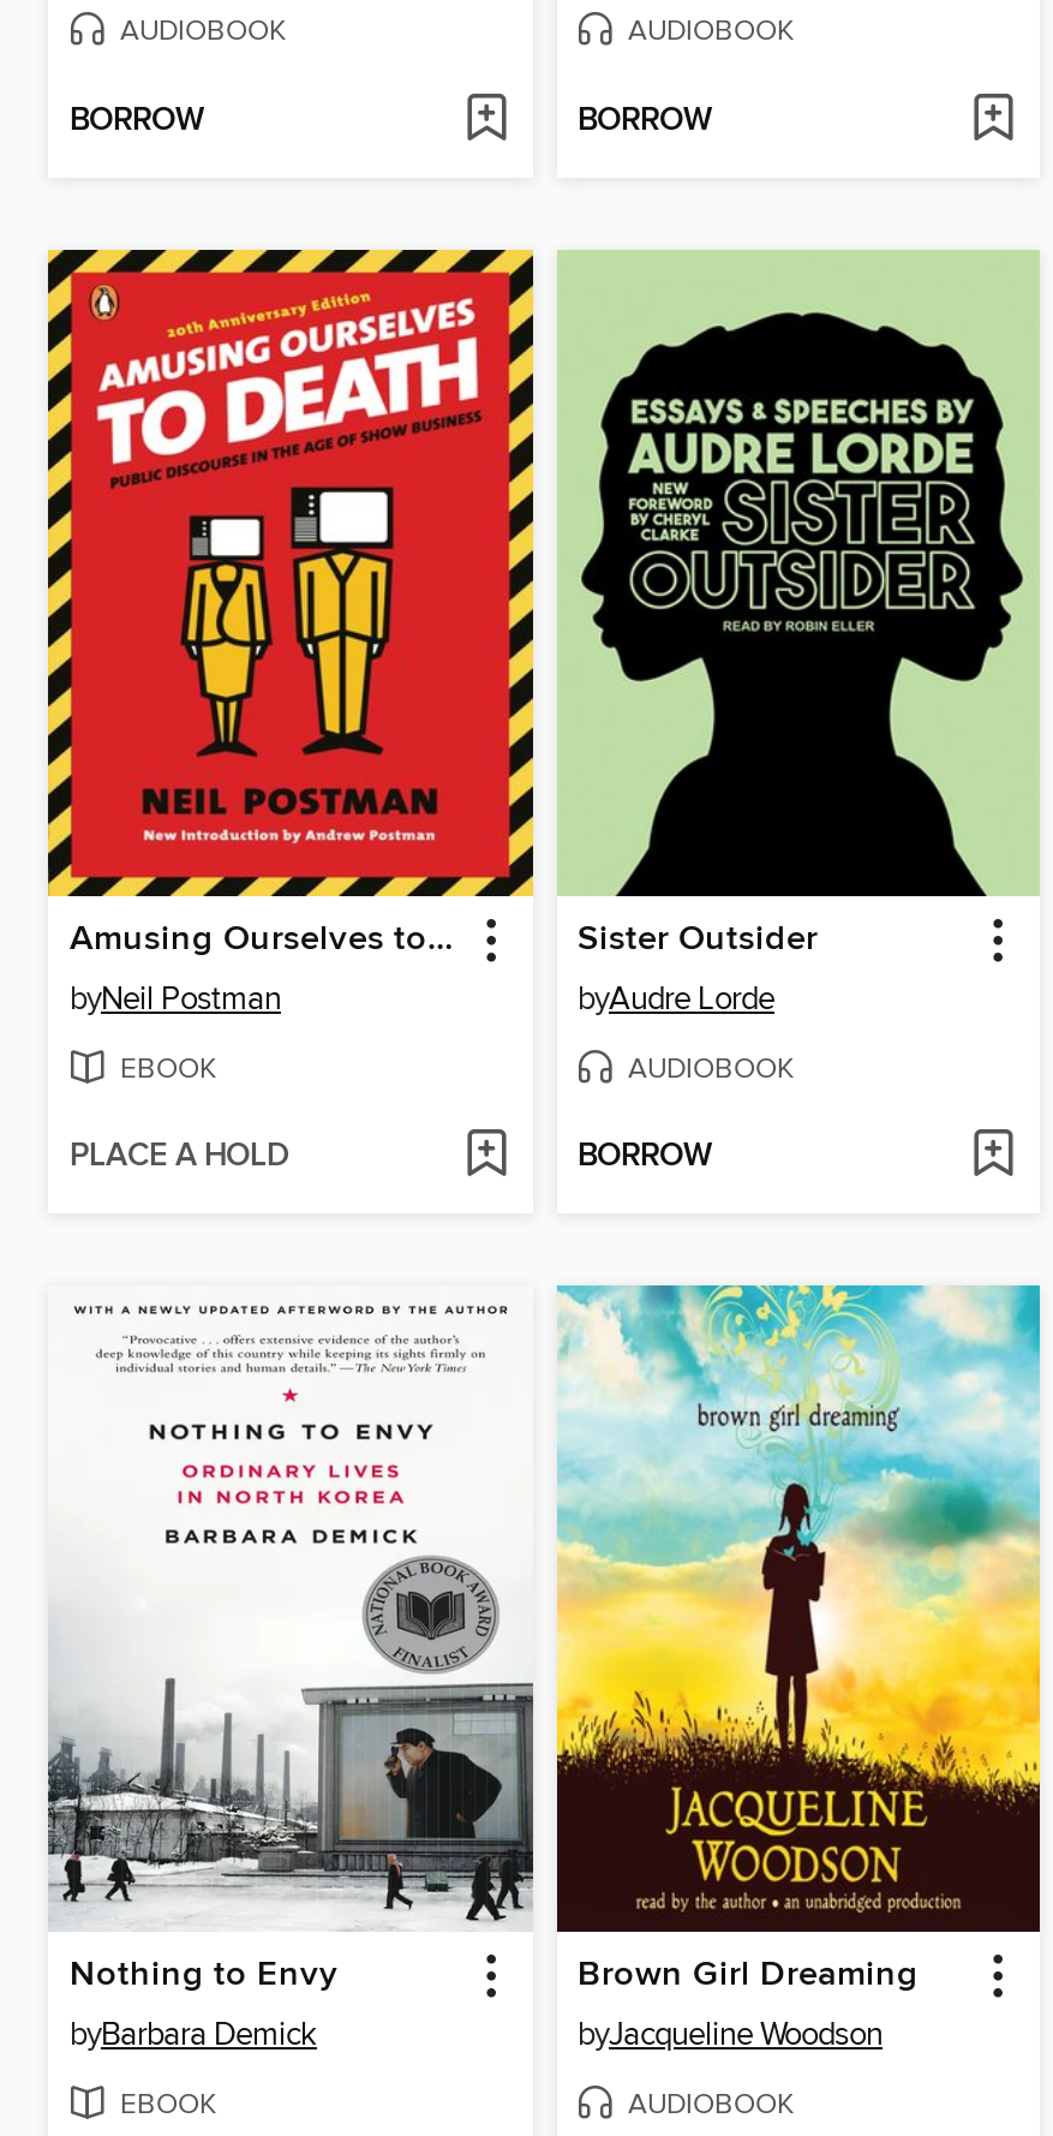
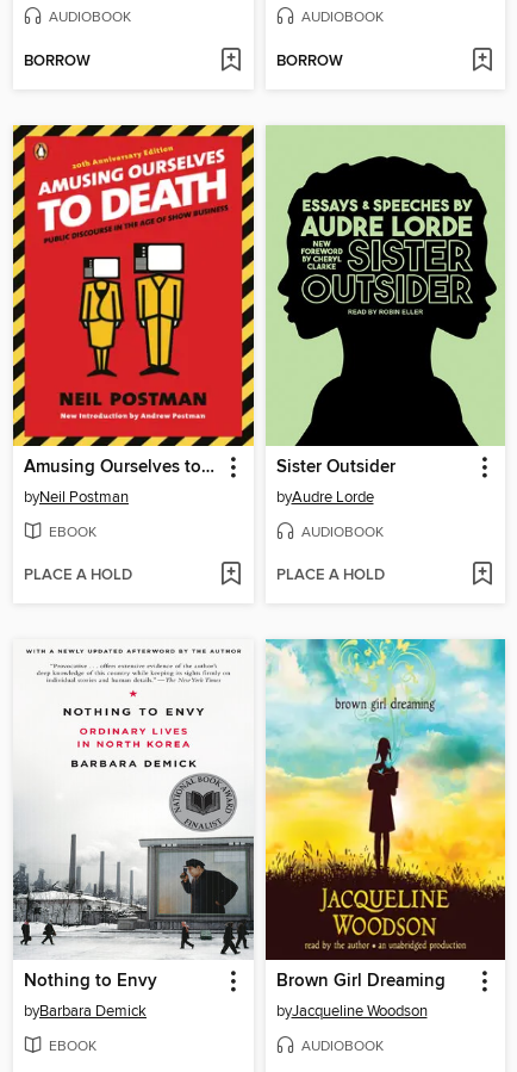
- BORROW
+ PLACE A HOLD
